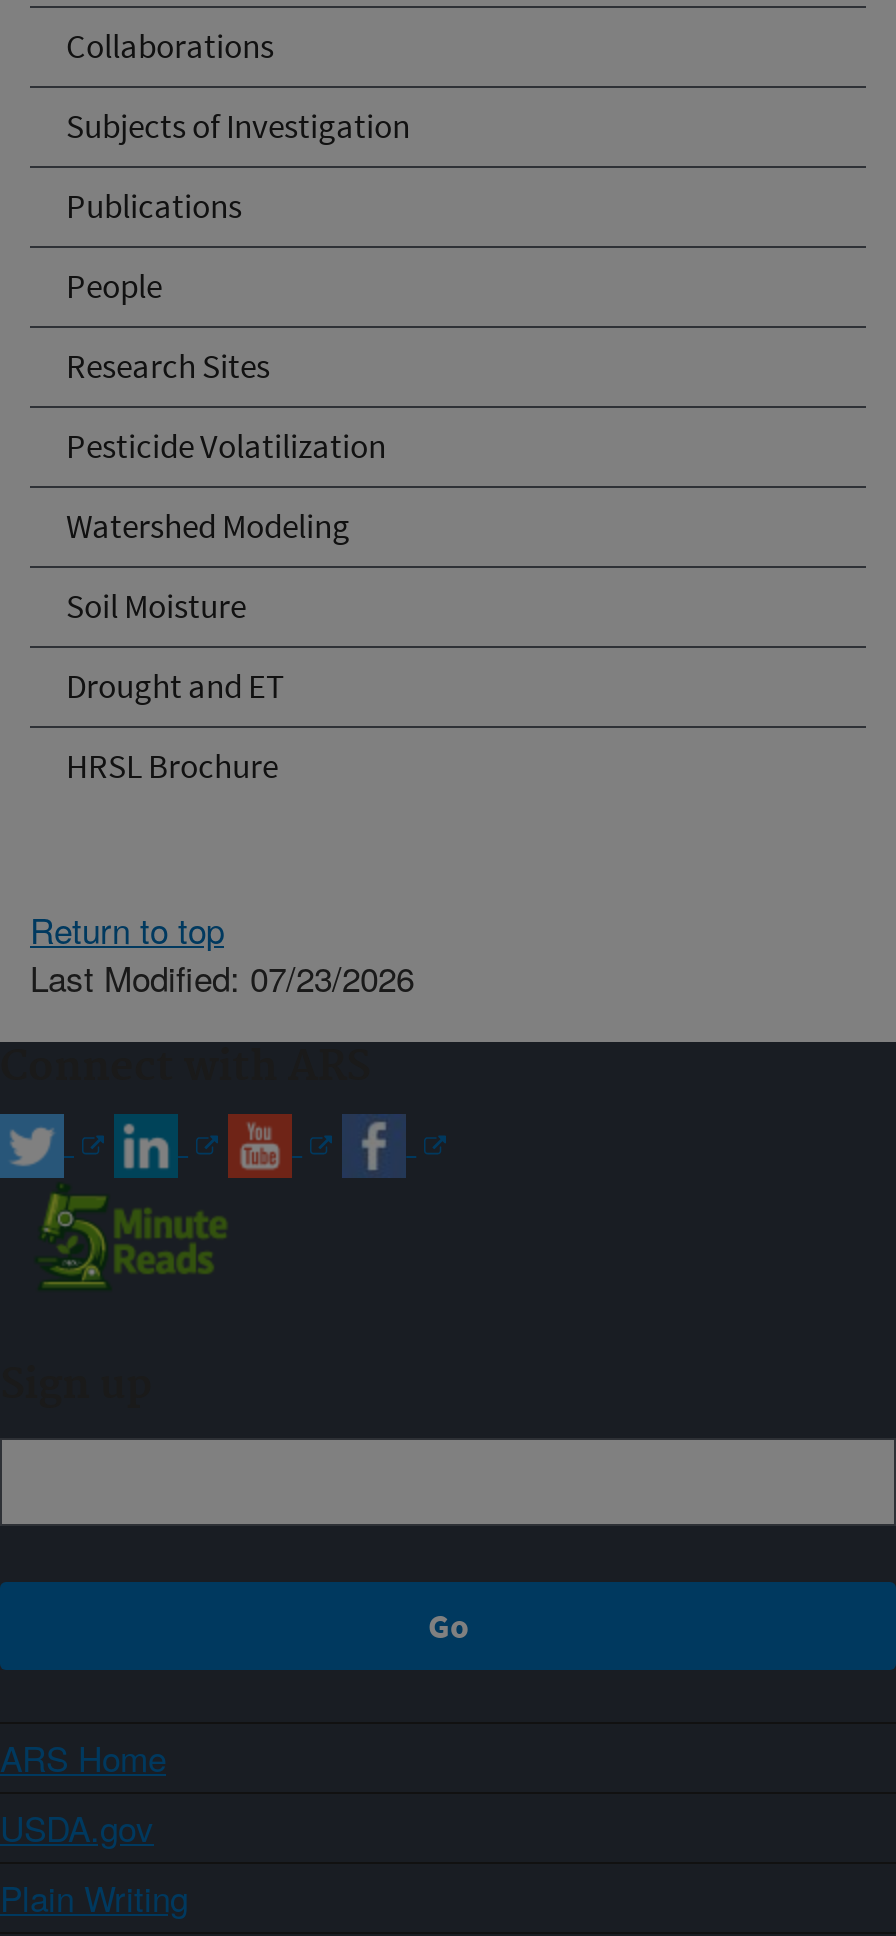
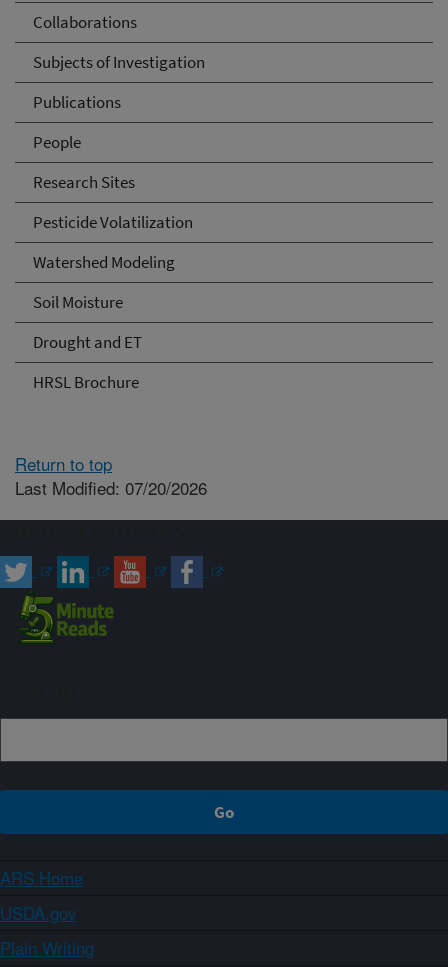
- Last Modified: 07/23/2026
+ Last Modified: 07/20/2026
